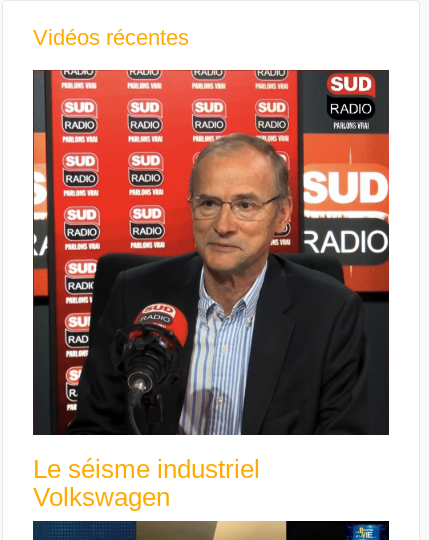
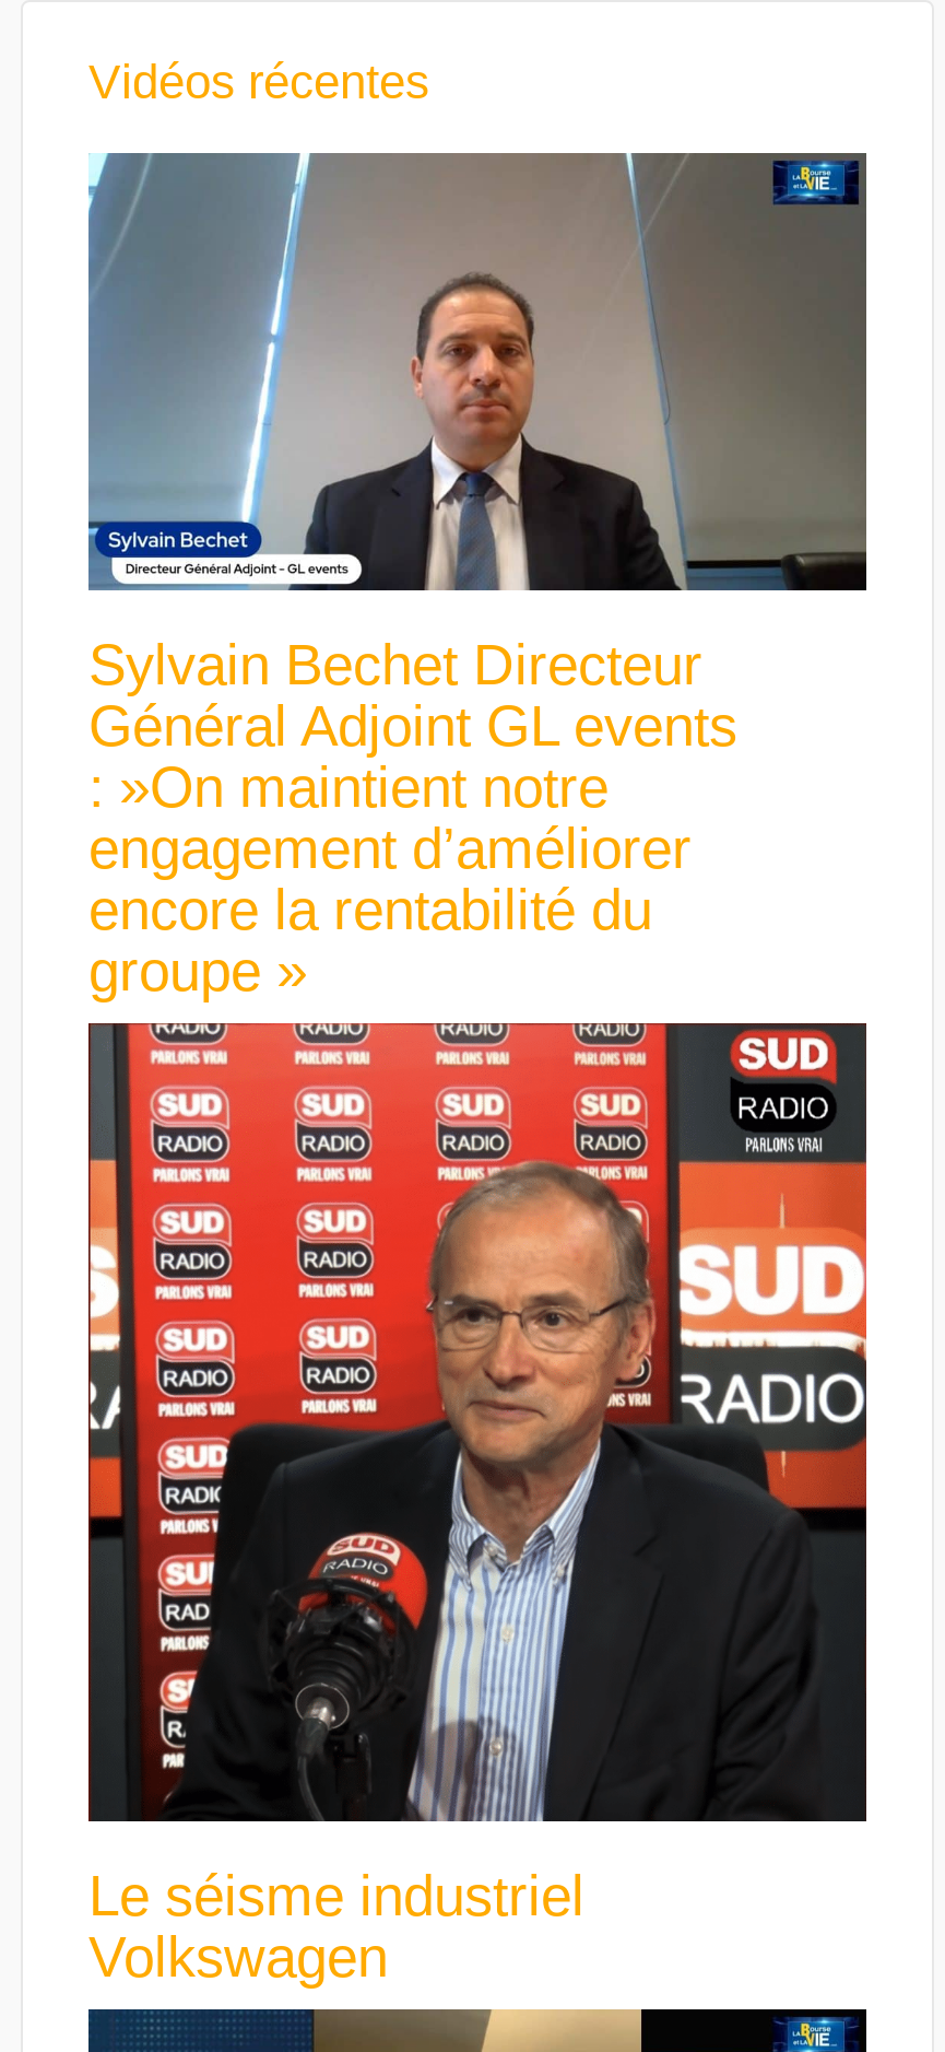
+ [image]
+ Sylvain Bechet Directeur
+ Général Adjoint GL events
+ : »On maintient notre
+ engagement d’améliorer
+ encore la rentabilité du
+ groupe »
